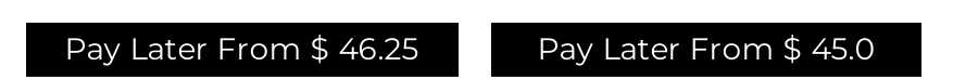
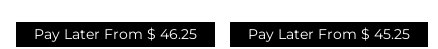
- Pay Later From $45.0
+ Pay Later From $45.25
